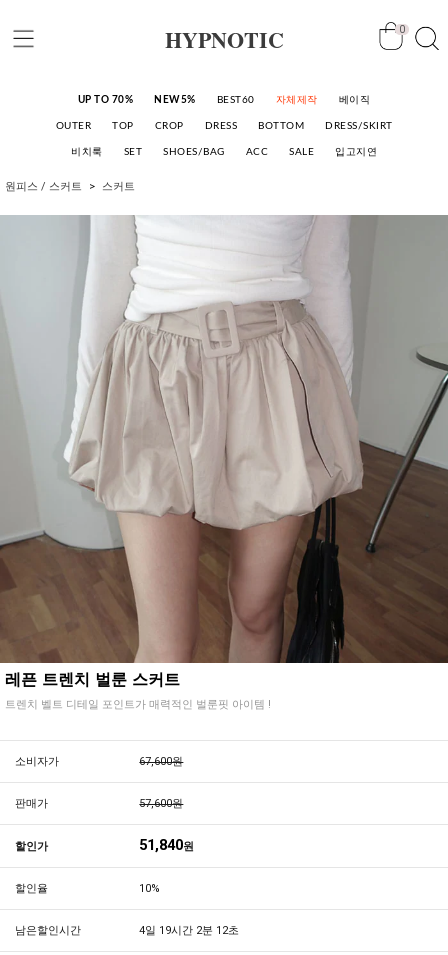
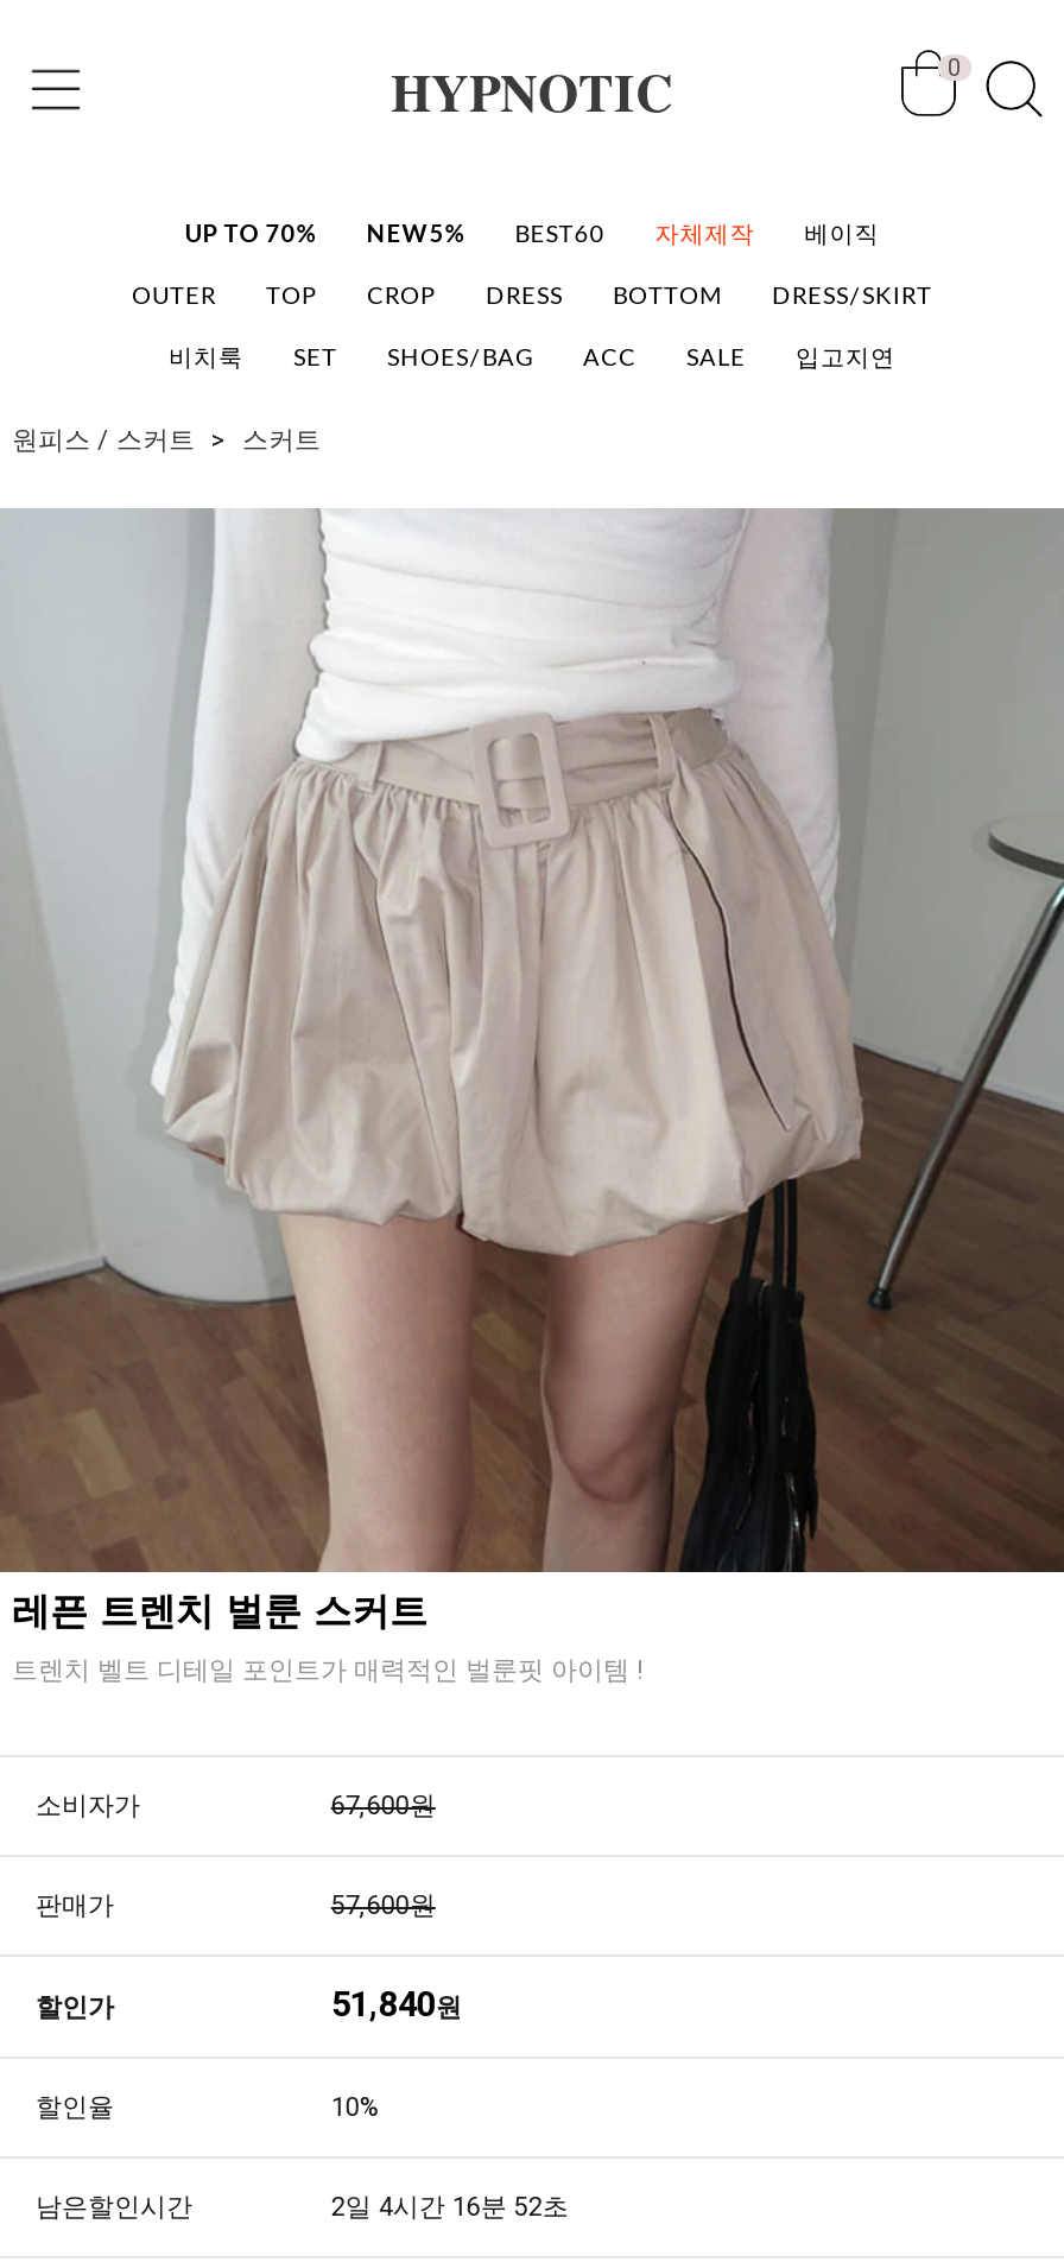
- 4일 19시간 2분 12초
+ 2일 4시간 16분 52초
